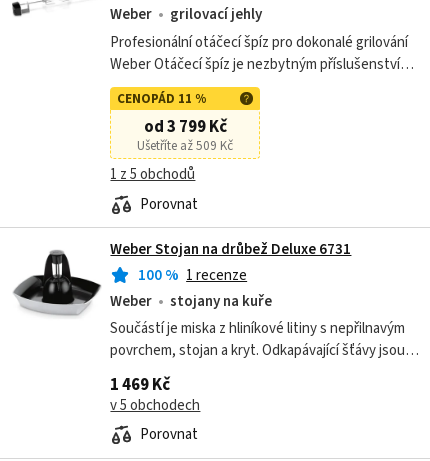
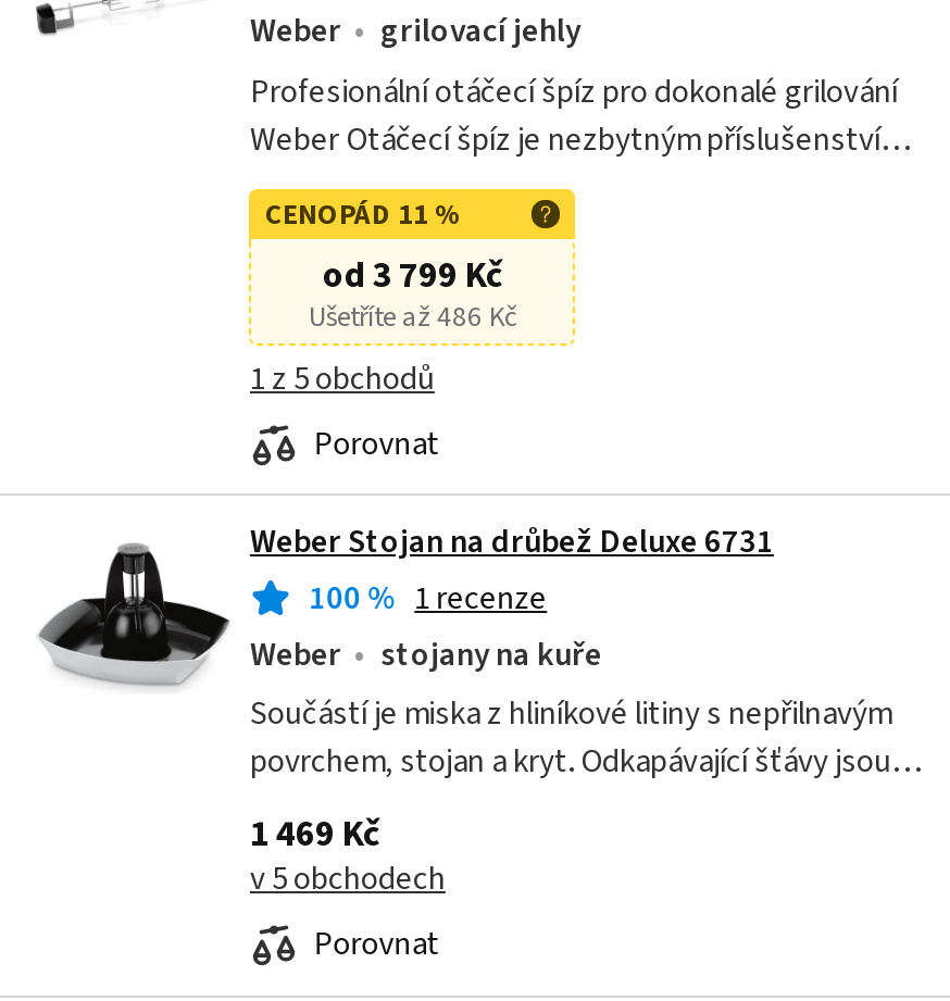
- Ušetříte až 509 Kč
+ Ušetříte až 486 Kč
